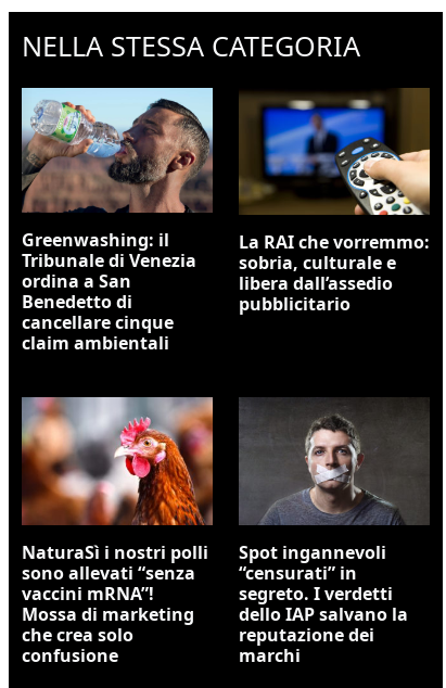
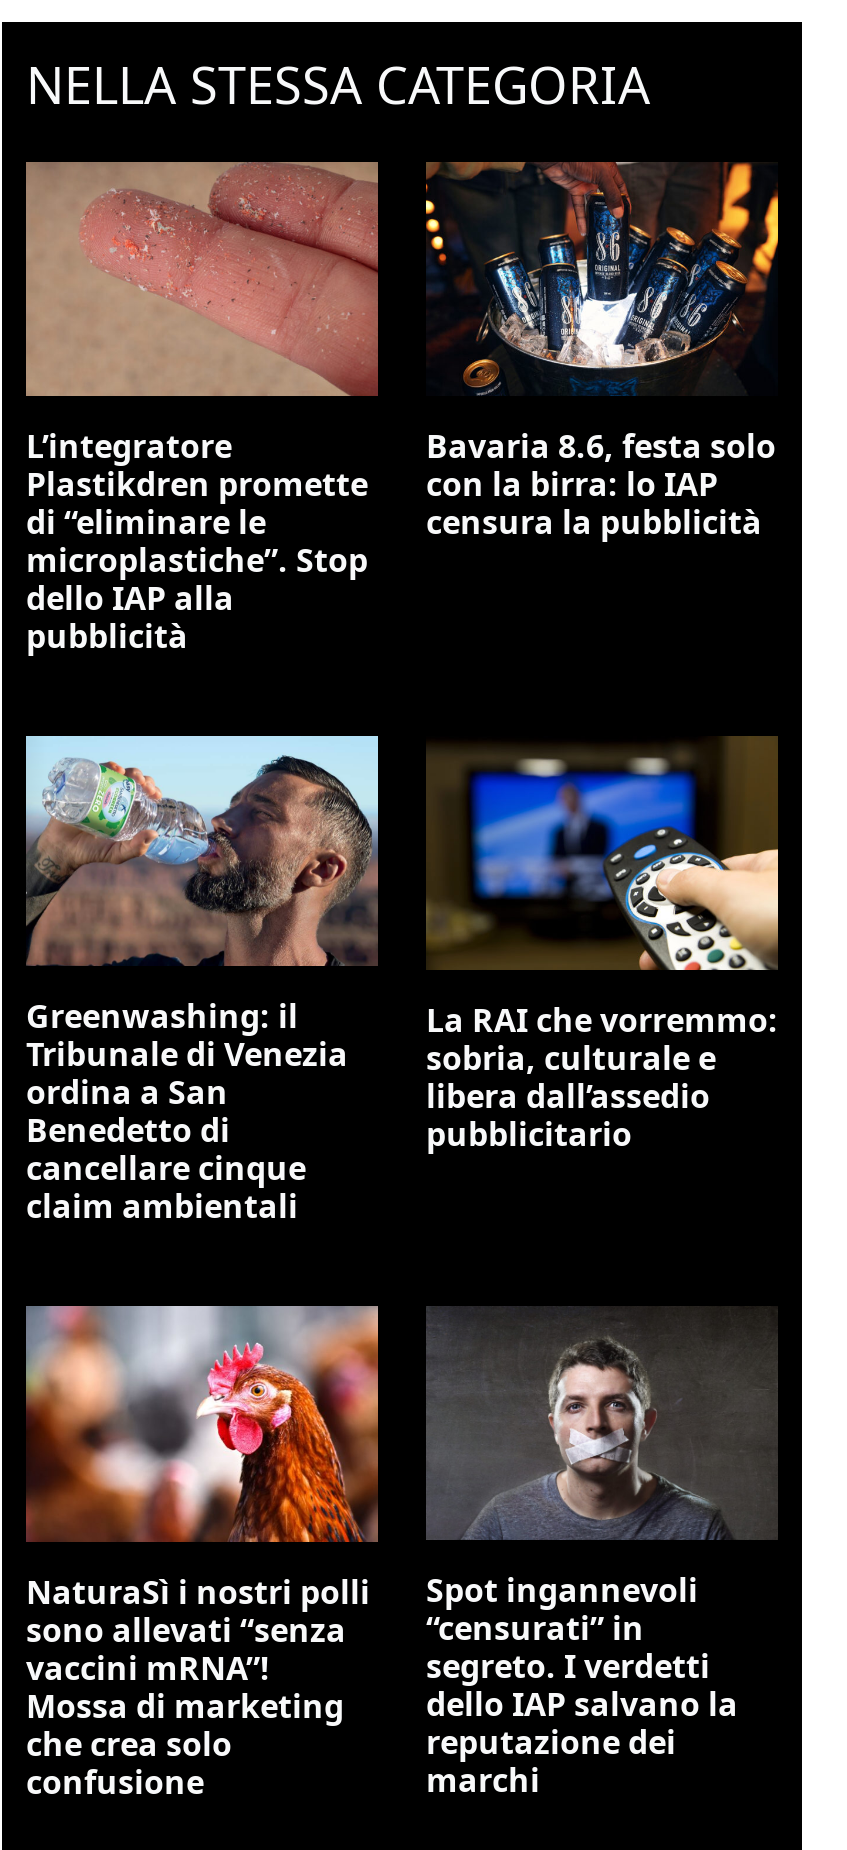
+ [image]
+ L’integratore
+ Plastikdren promette
+ di “eliminare le
+ microplastiche”. Stop
+ dello IAP alla
+ pubblicità

+ [image]
+ Bavaria 8.6, festa solo
+ con la birra: lo IAP
+ censura la pubblicità
